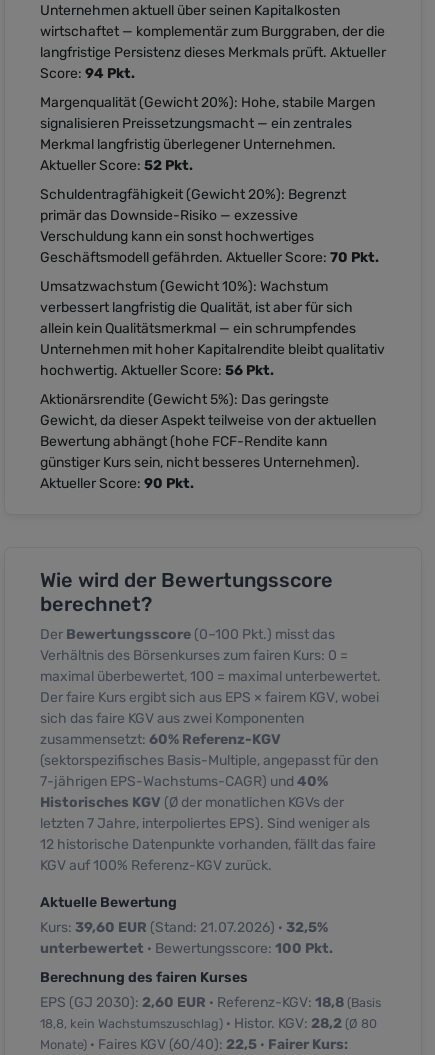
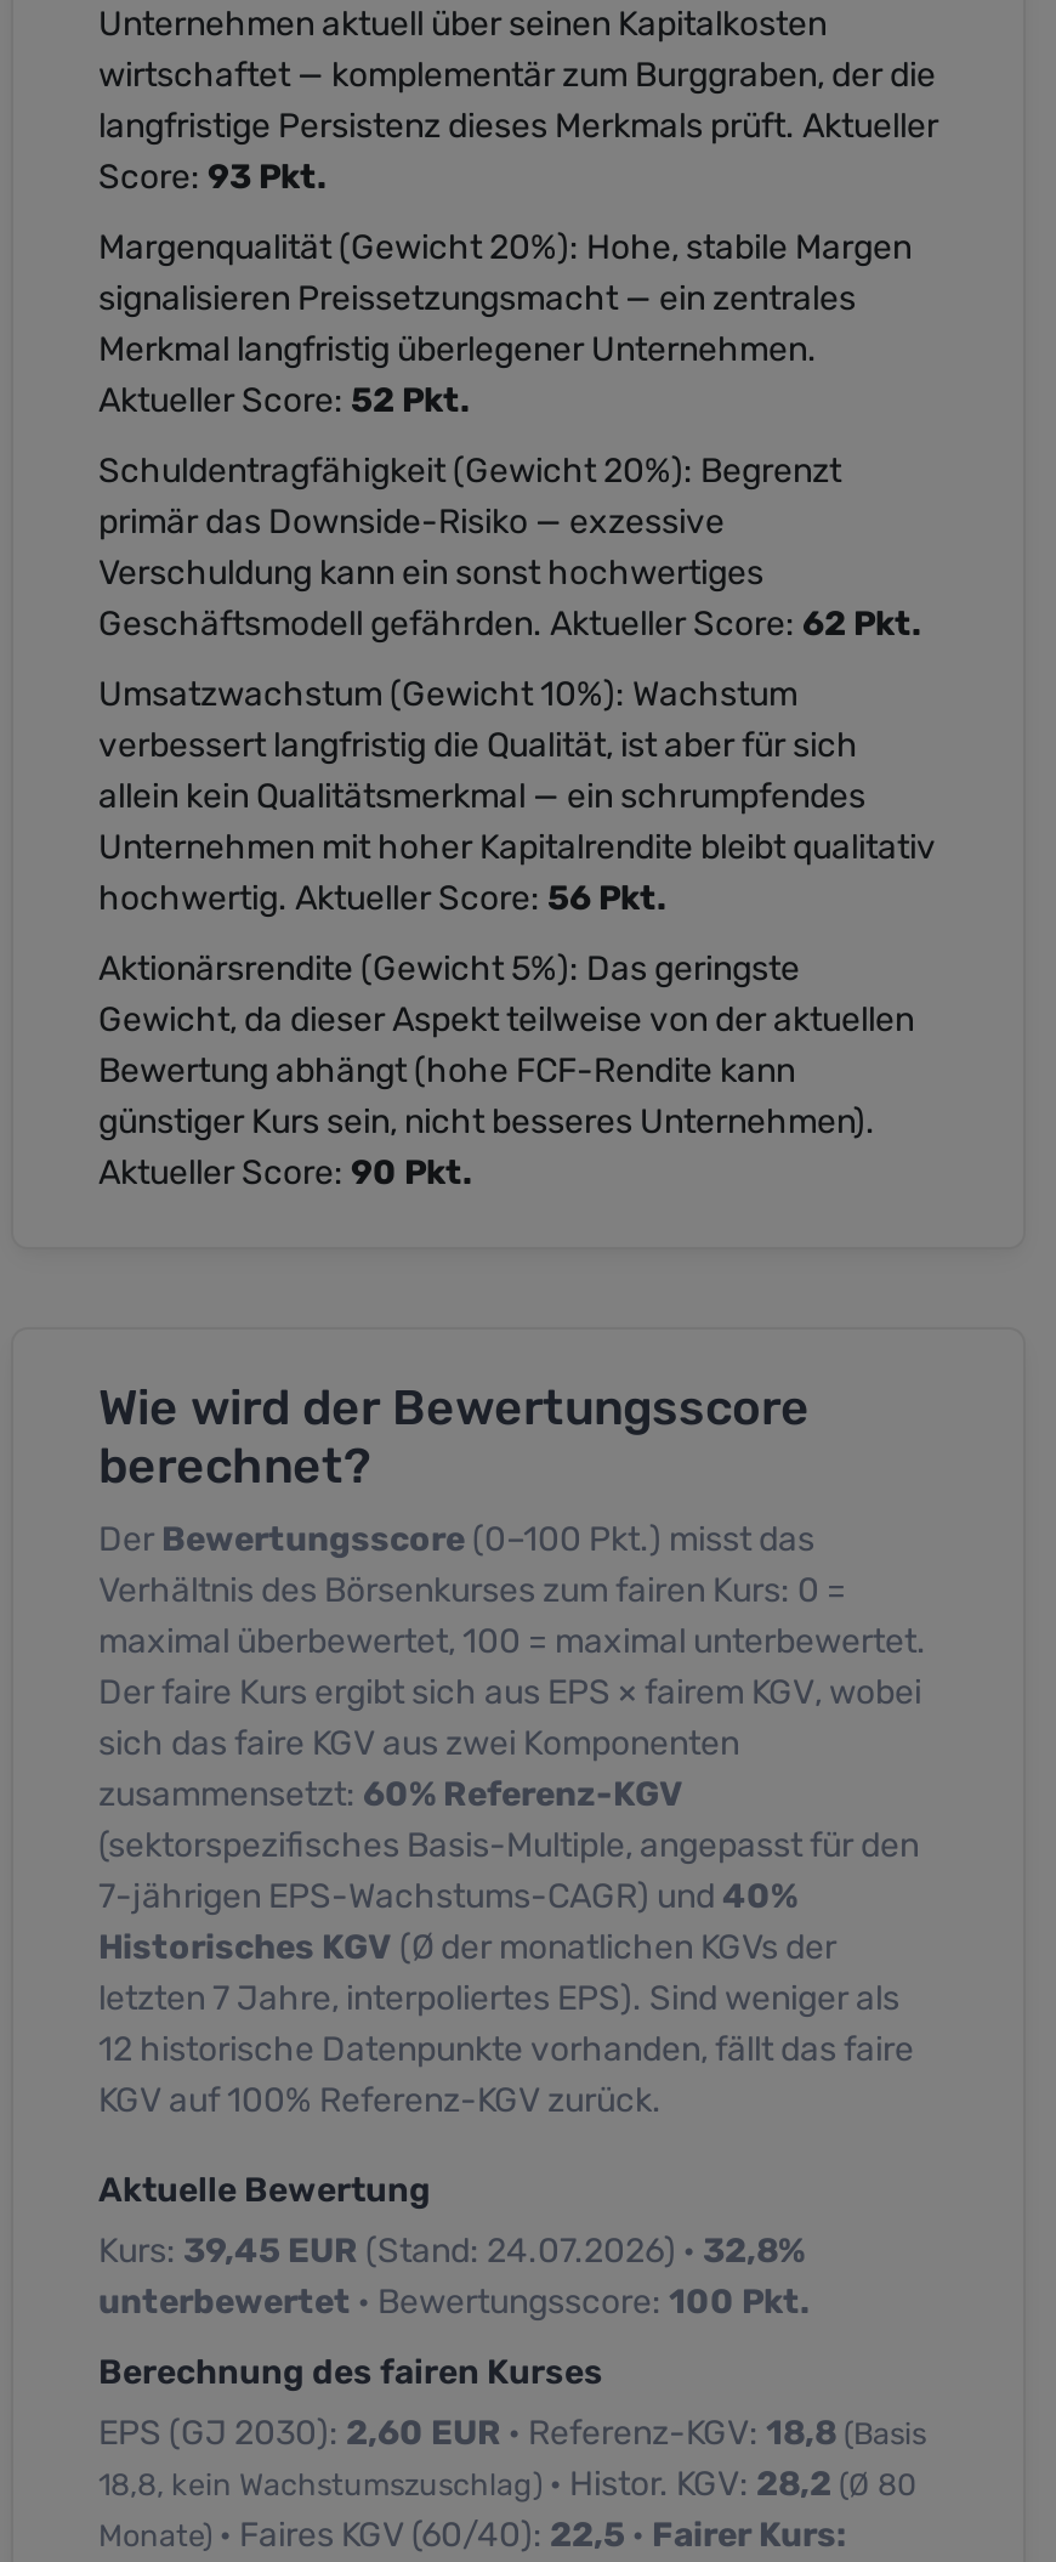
- Score: 94 Pkt.
+ Score: 93 Pkt.

- Geschäftsmodell gefährden. Aktueller Score: 70 Pkt.
+ Geschäftsmodell gefährden. Aktueller Score: 62 Pkt.

- Kurs: 39,60 EUR (Stand: 21.07.2026) · 32,5%
+ Kurs: 39,45 EUR (Stand: 24.07.2026) · 32,8%
